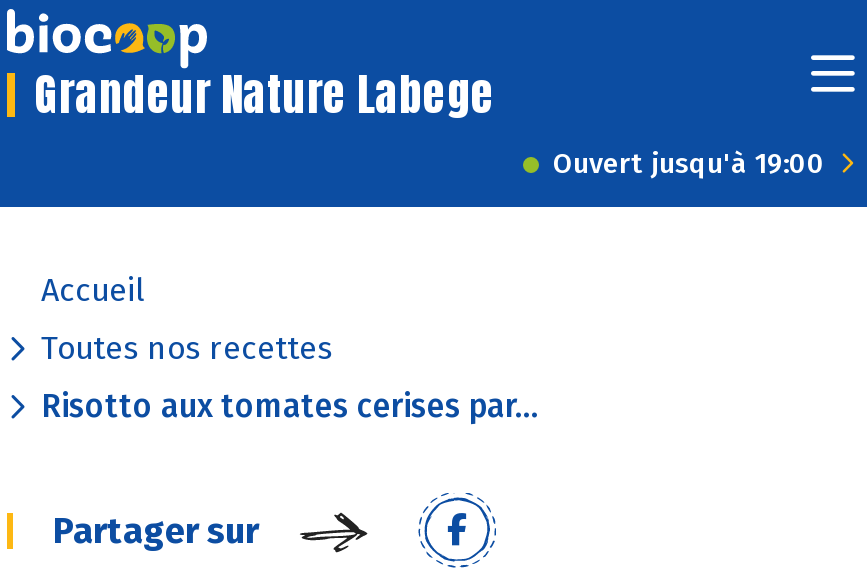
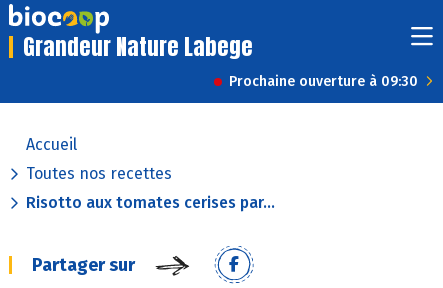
- Ouvert jusqu'à 19:00
+ Prochaine ouverture à 09:30
